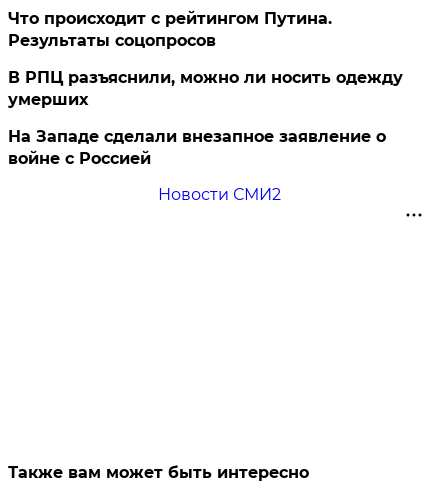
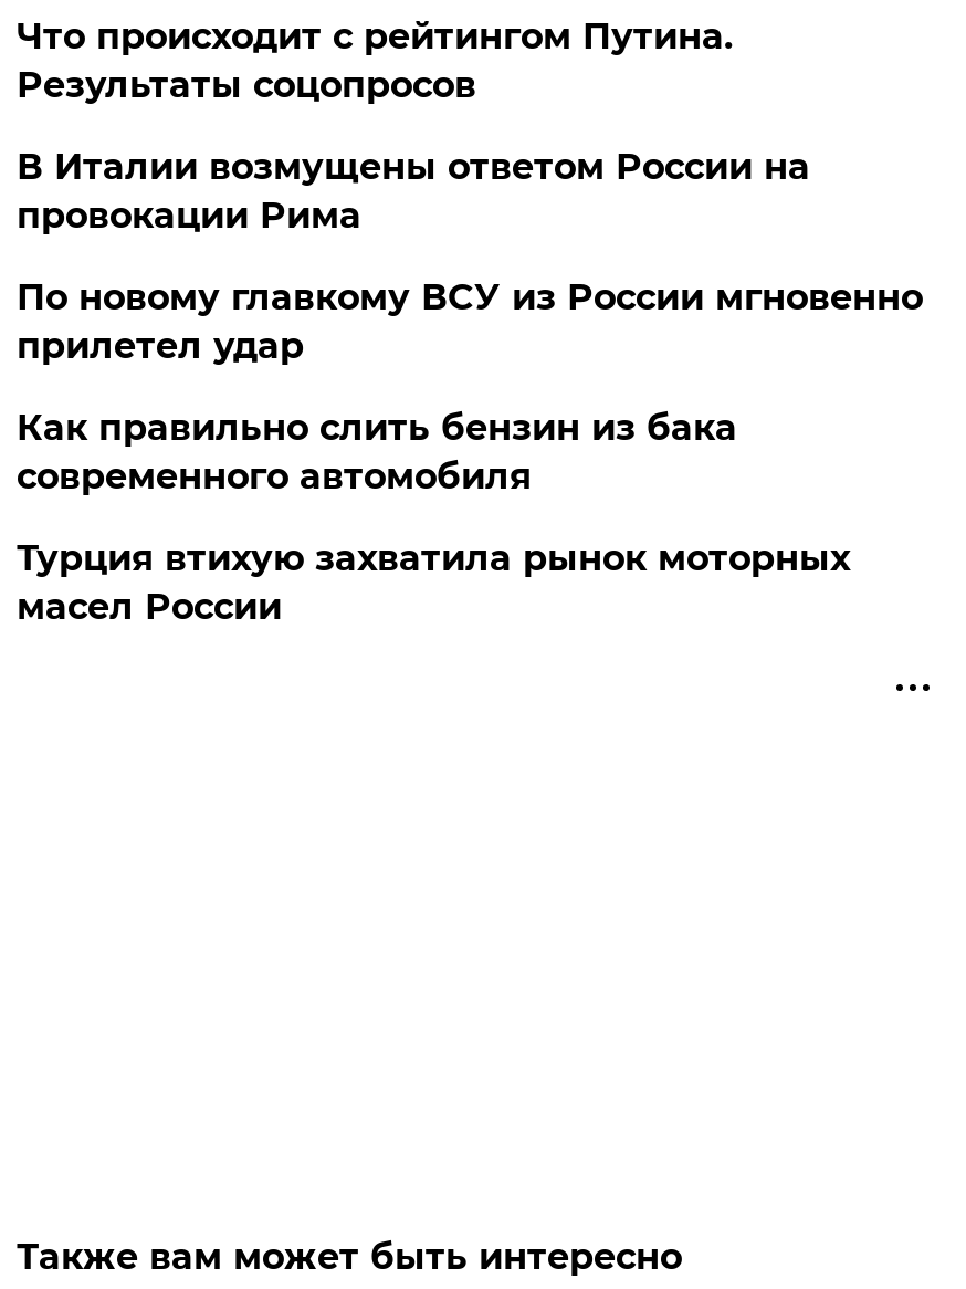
- В РПЦ разъяснили, можно ли носить одежду
- умерших
- На Западе сделали внезапное заявление о
- войне с Россией
- Новости СМИ2
+ В Италии возмущены ответом России на
+ провокации Рима
+ По новому главкому ВСУ из России мгновенно
+ прилетел удар
+ Как правильно слить бензин из бака
+ современного автомобиля
+ Турция втихую захватила рынок моторных
+ масел России
